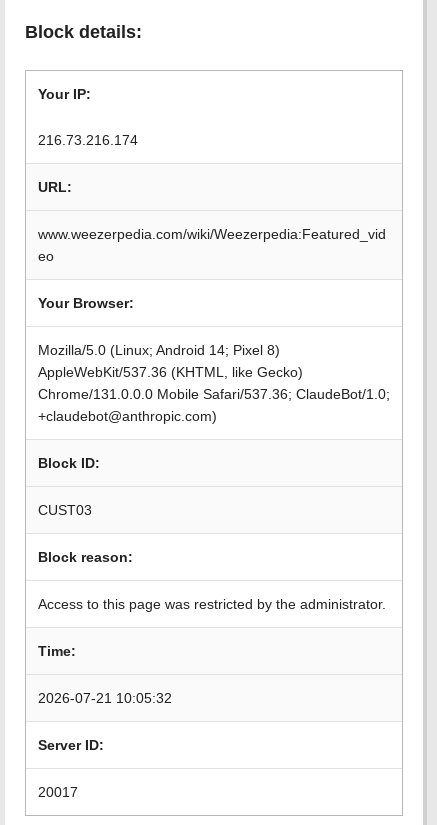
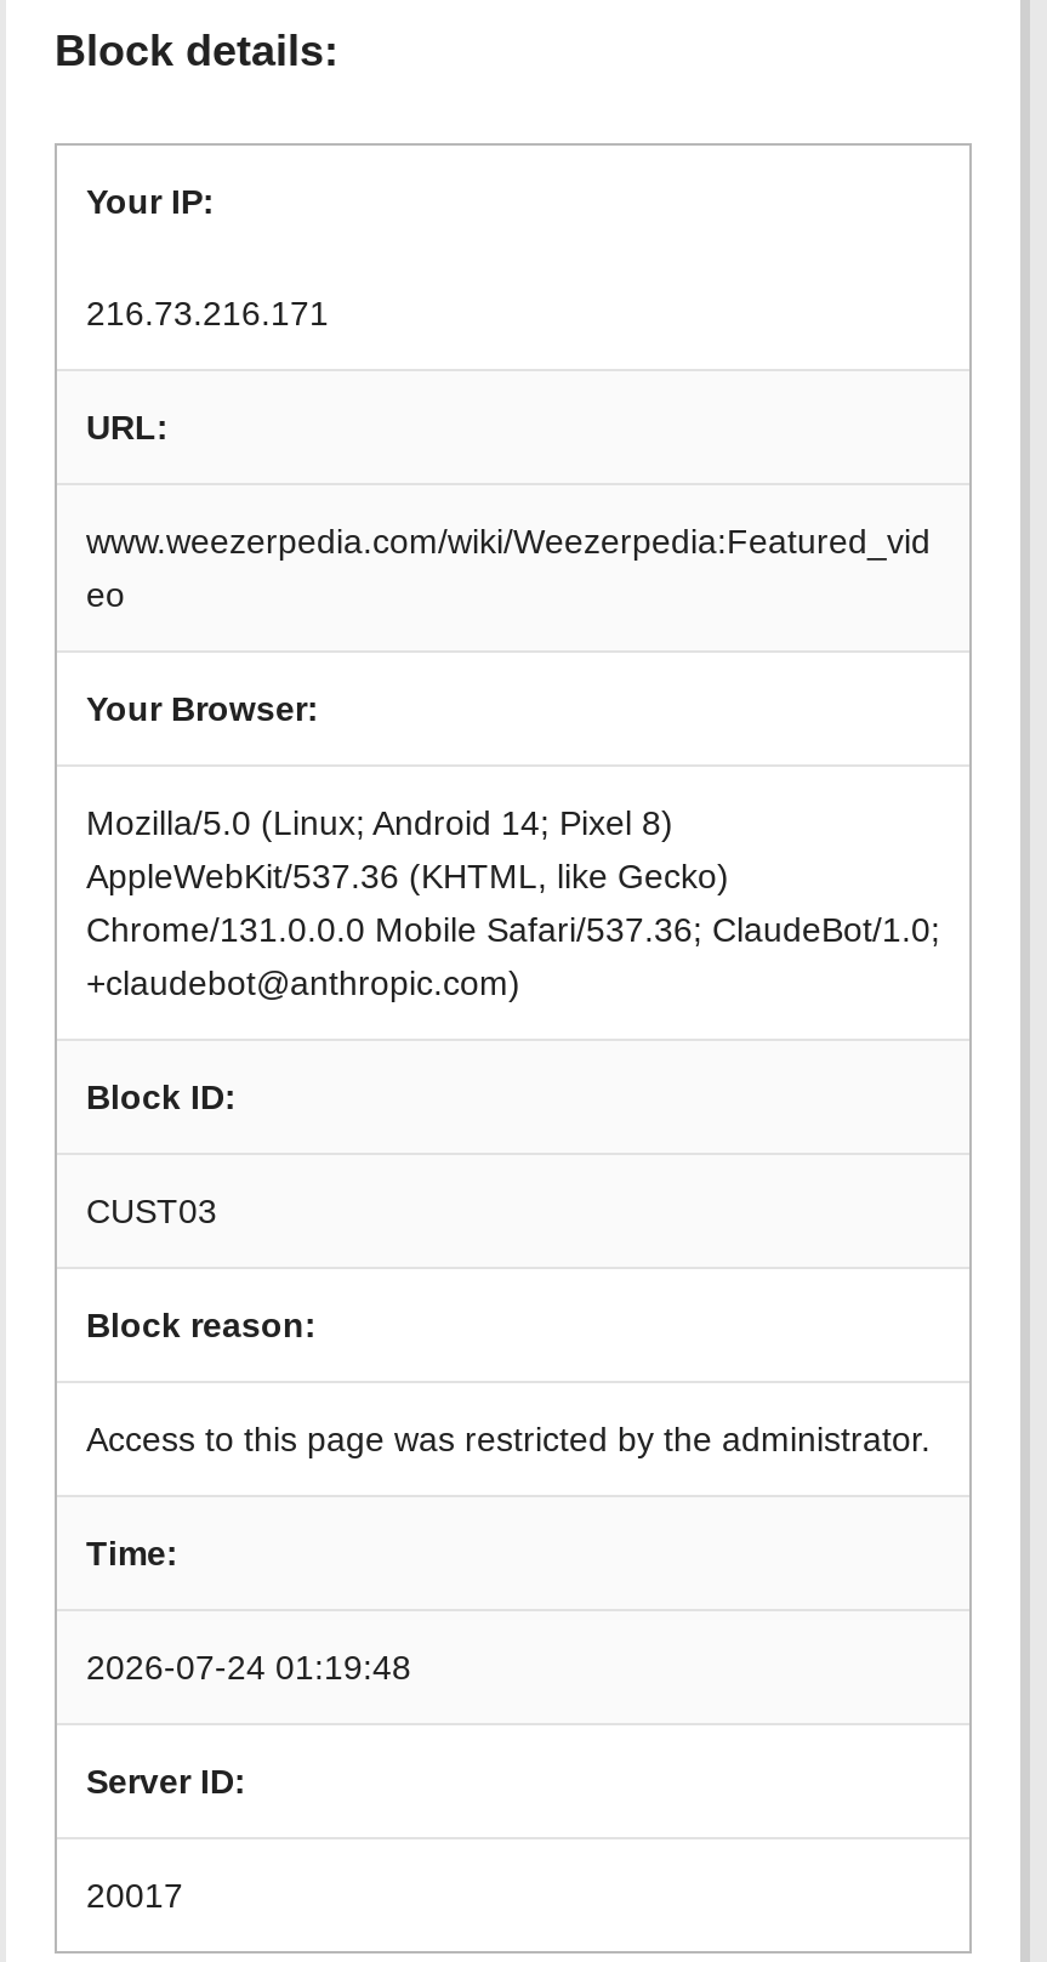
- 216.73.216.174
+ 216.73.216.171

- 2026-07-21 10:05:32
+ 2026-07-24 01:19:48
